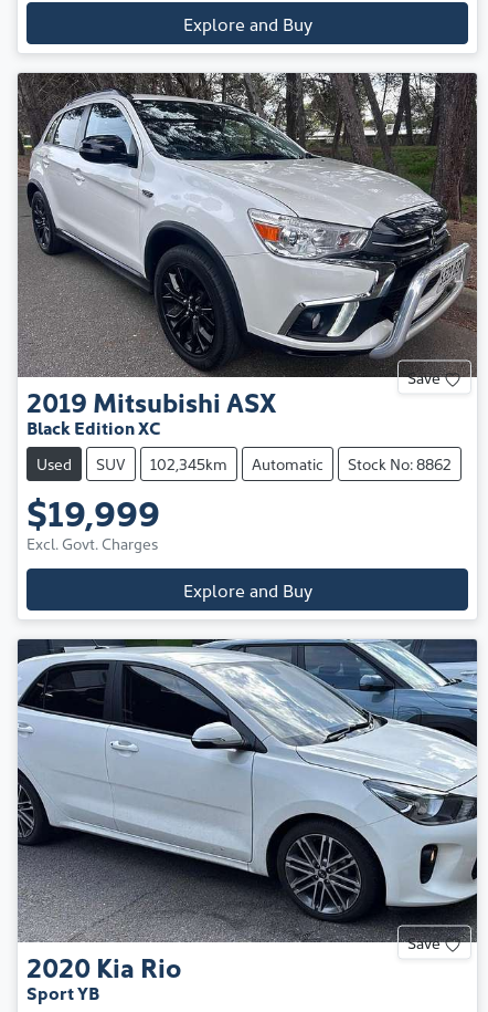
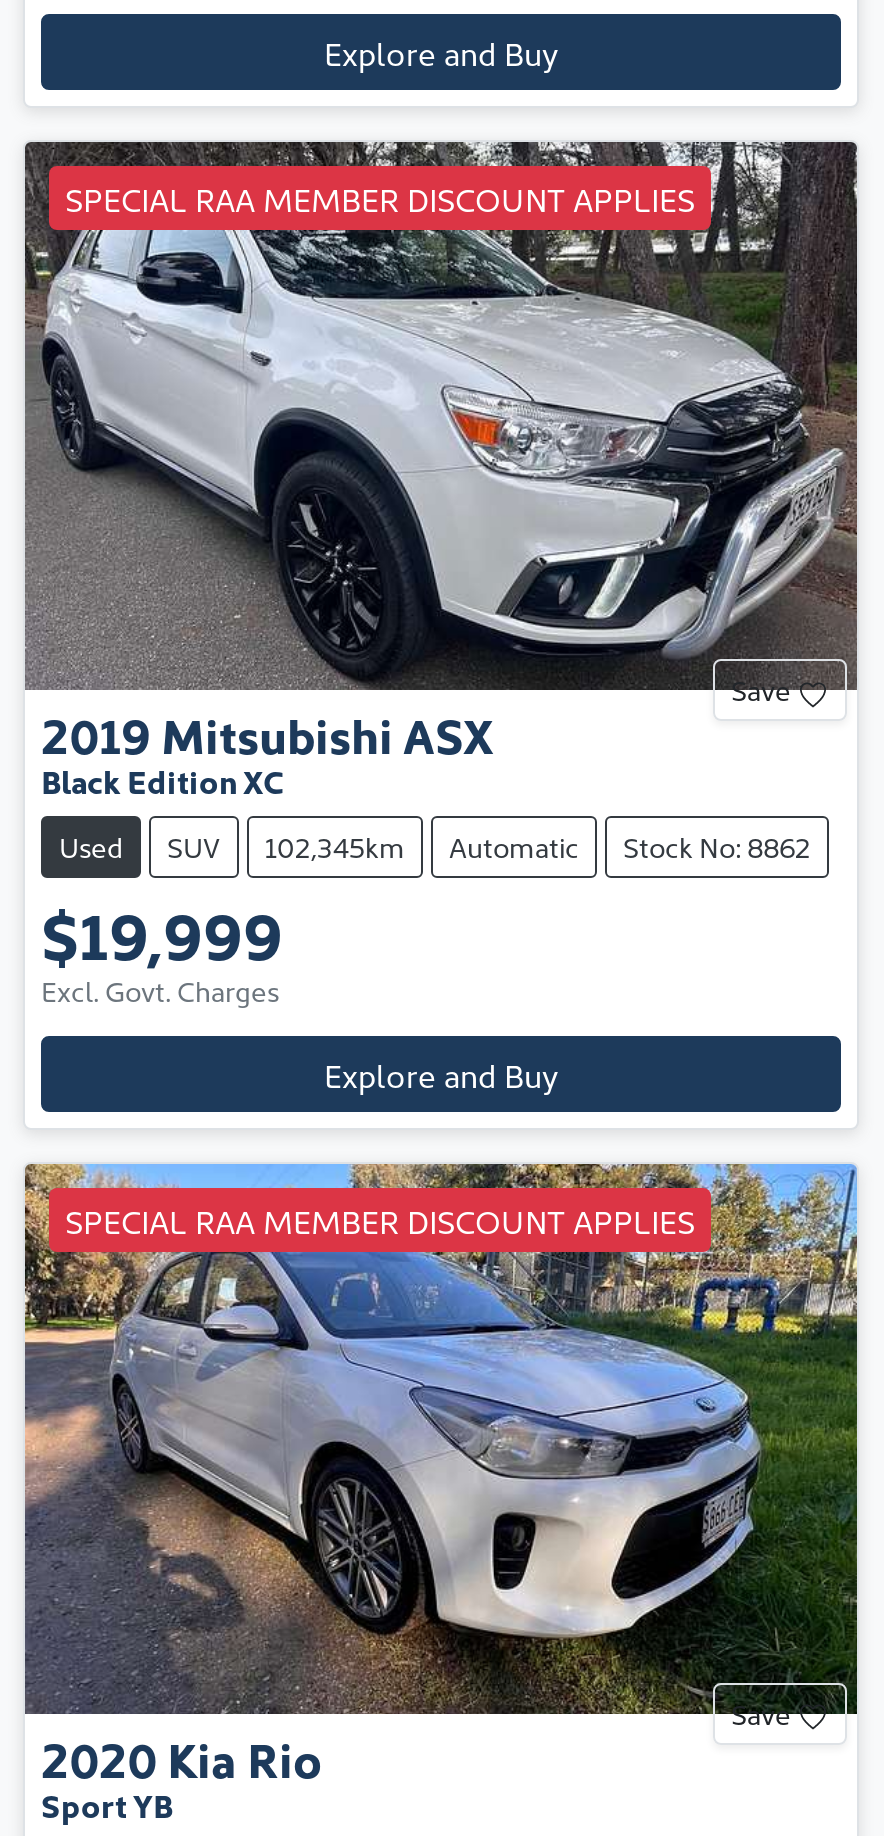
+ SPECIAL RAA MEMBER DISCOUNT APPLIES

+ SPECIAL RAA MEMBER DISCOUNT APPLIES

- [image]
+ [image]
